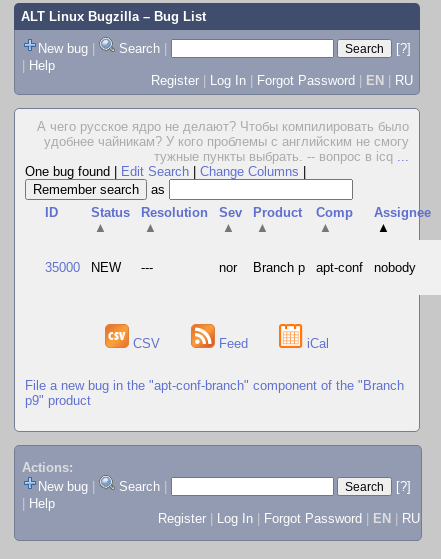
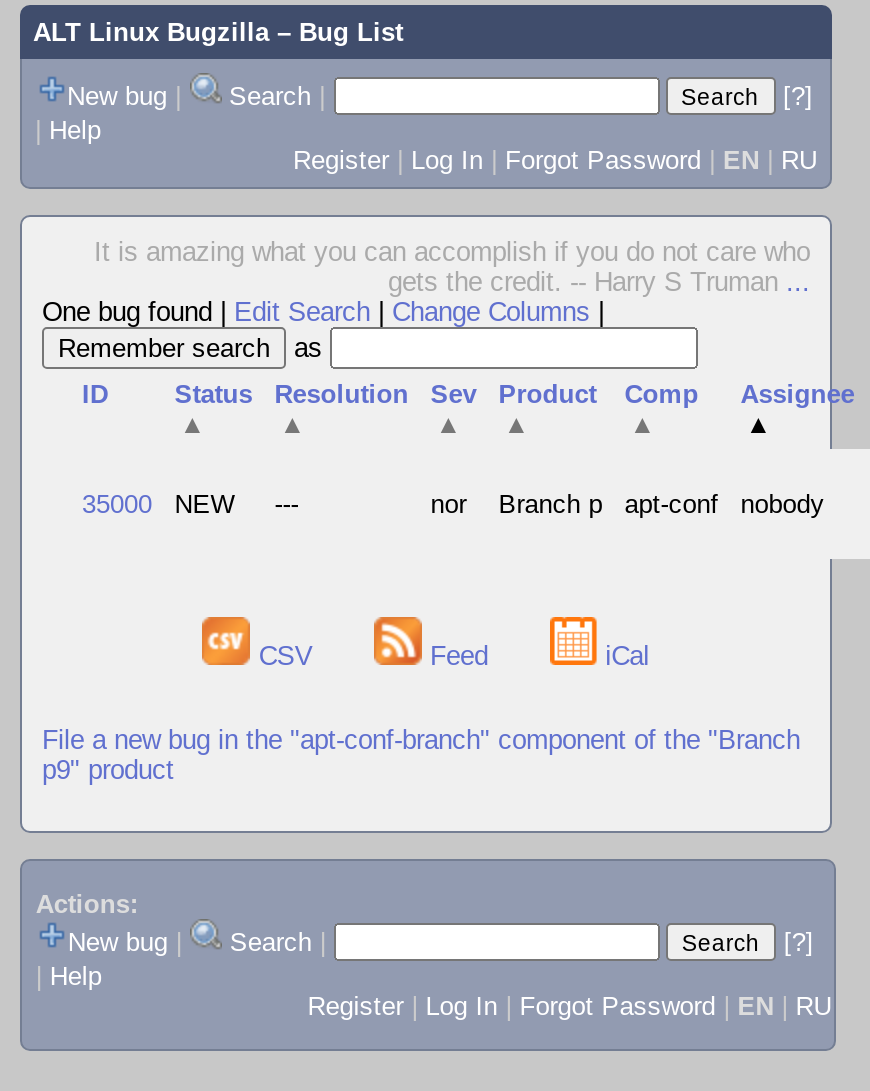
- А чего русское ядро не делают? Чтобы компилировать было
- удобнее чайникам? У кого проблемы с английским не смогу
- тужные пункты выбрать. -- вопрос в icq...
+ It is amazing what you can accomplish if you do not care who
+ gets the credit. -- Harry S Truman...
